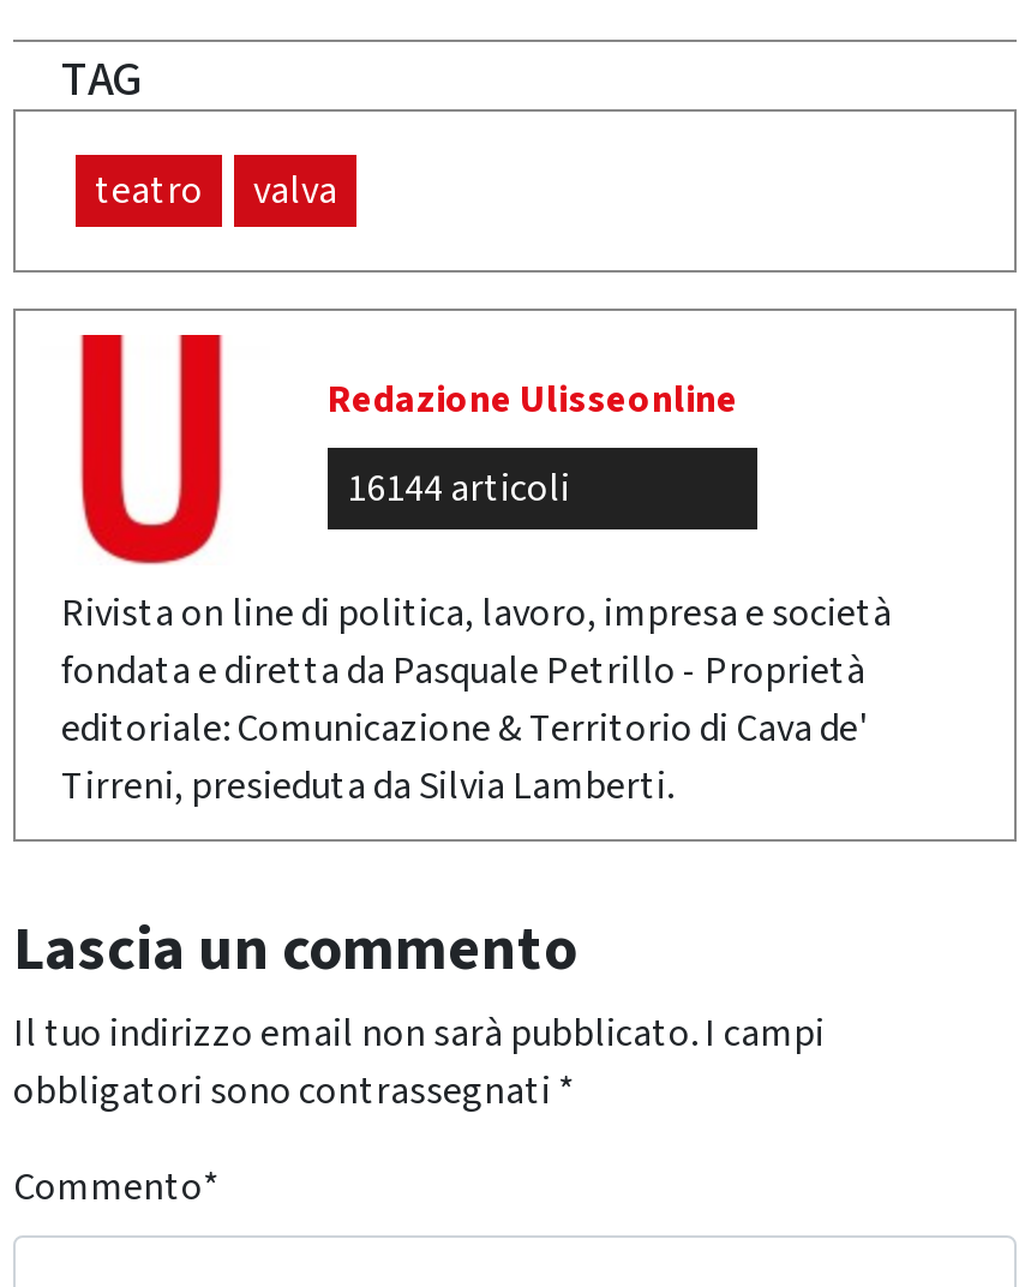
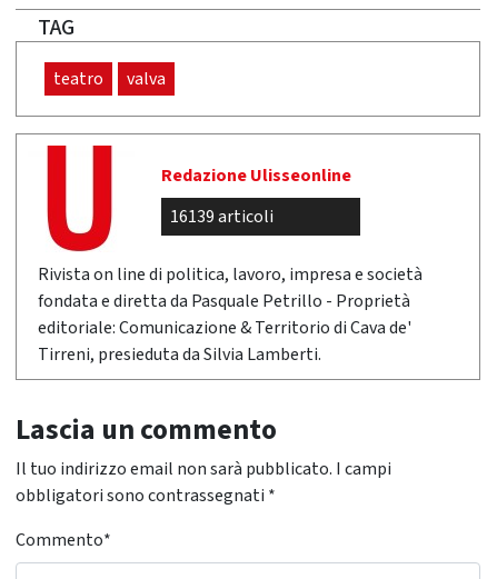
- 16144 articoli
+ 16139 articoli
